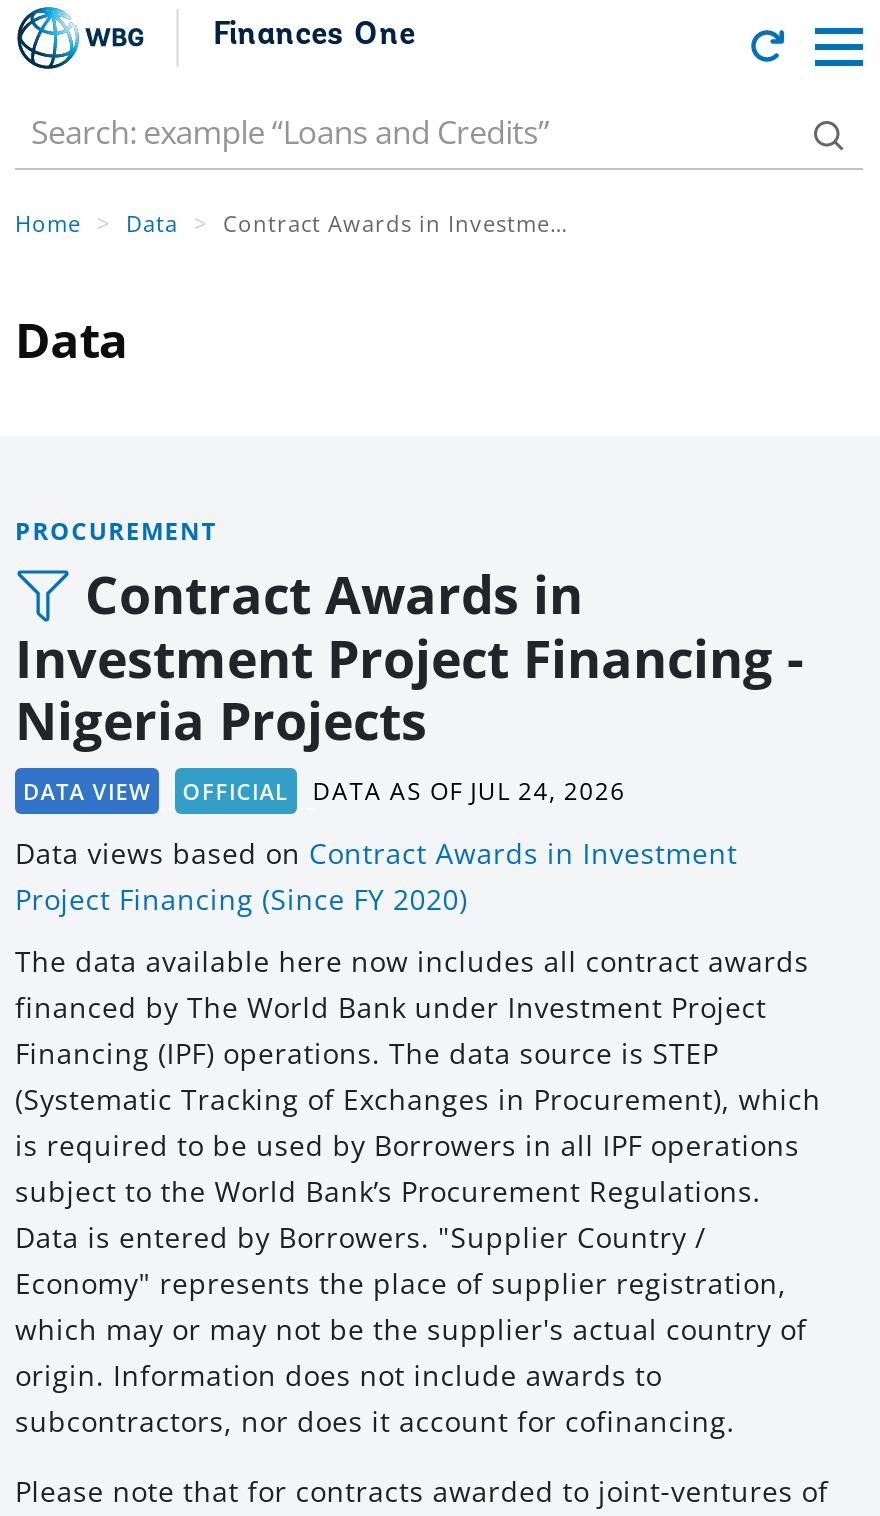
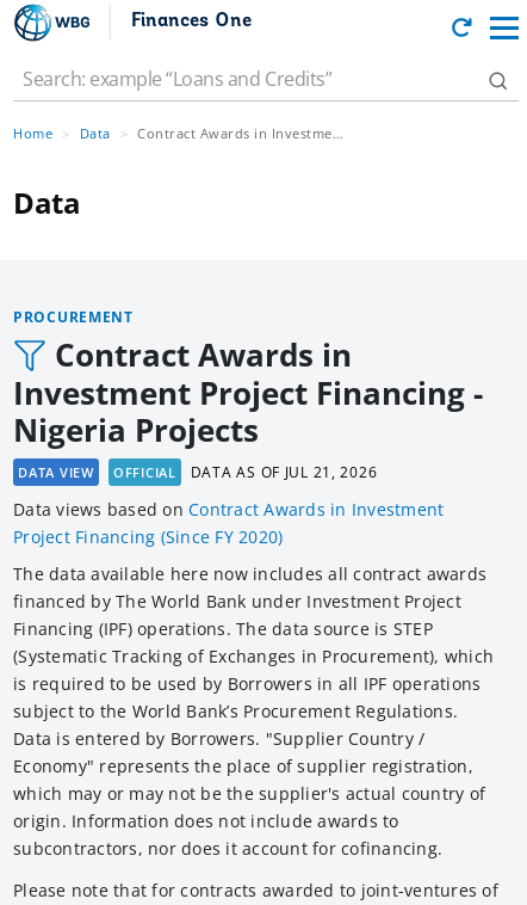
- DATA VIEW OFFICIAL DATA AS OF JUL 24, 2026
+ DATA VIEW OFFICIAL DATA AS OF JUL 21, 2026
